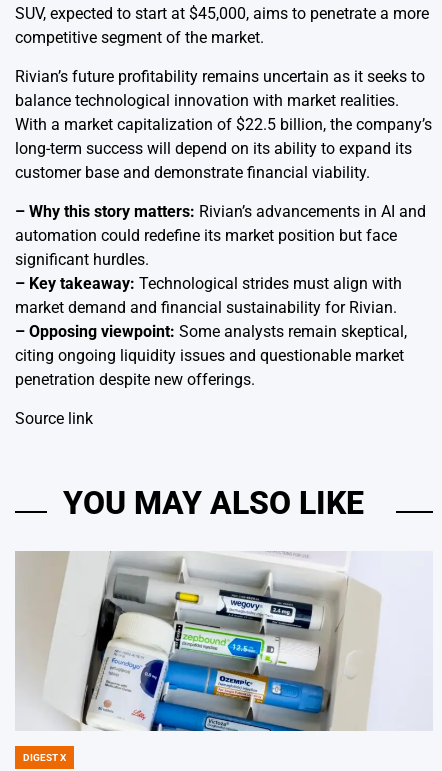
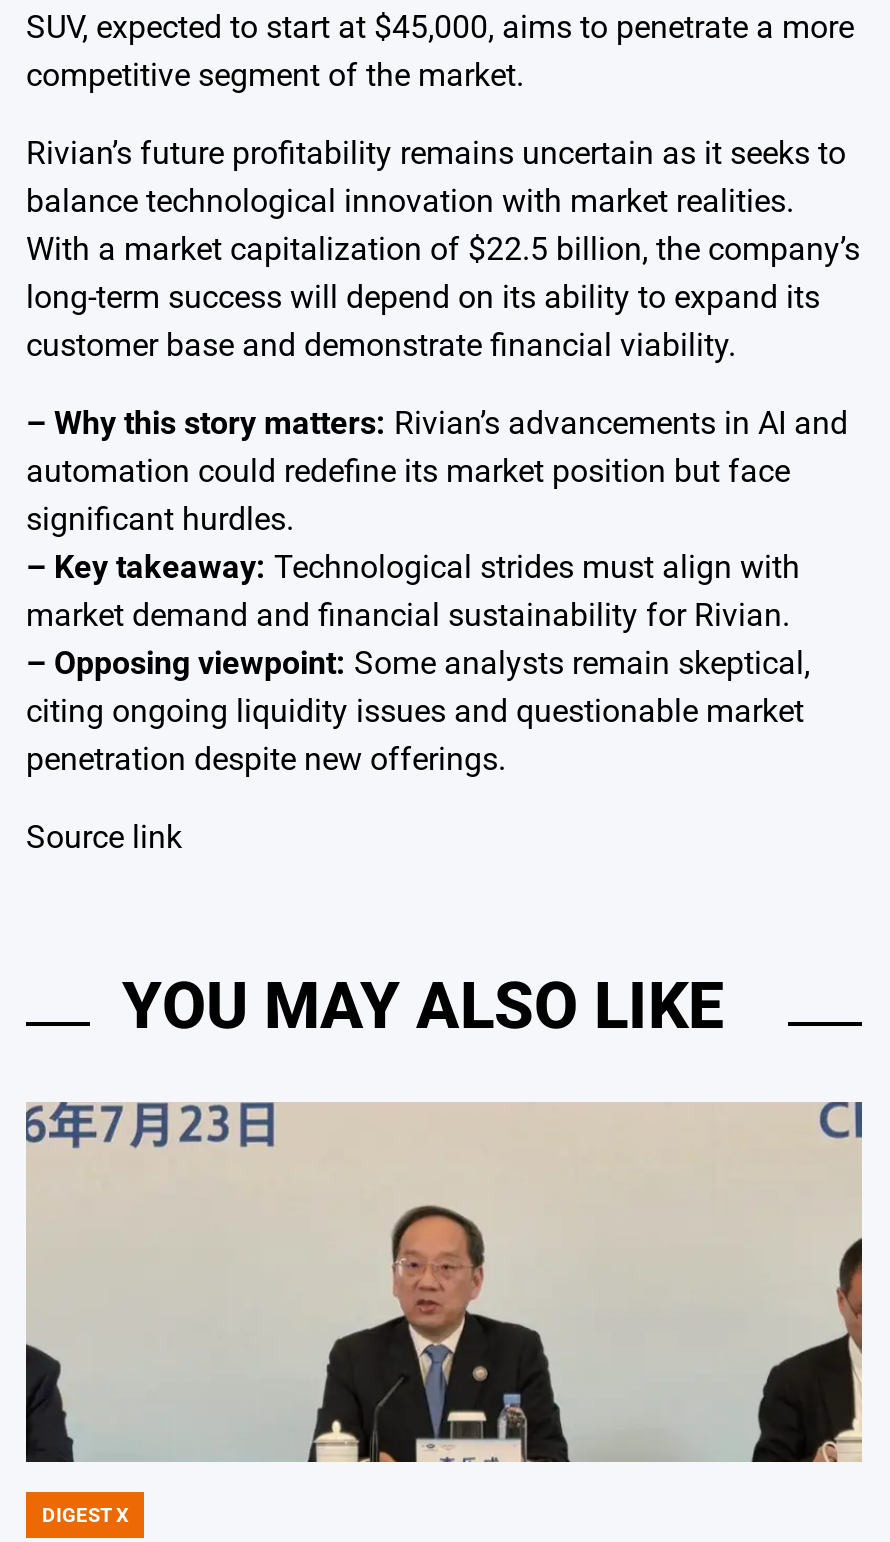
- [image]
+ [image]
